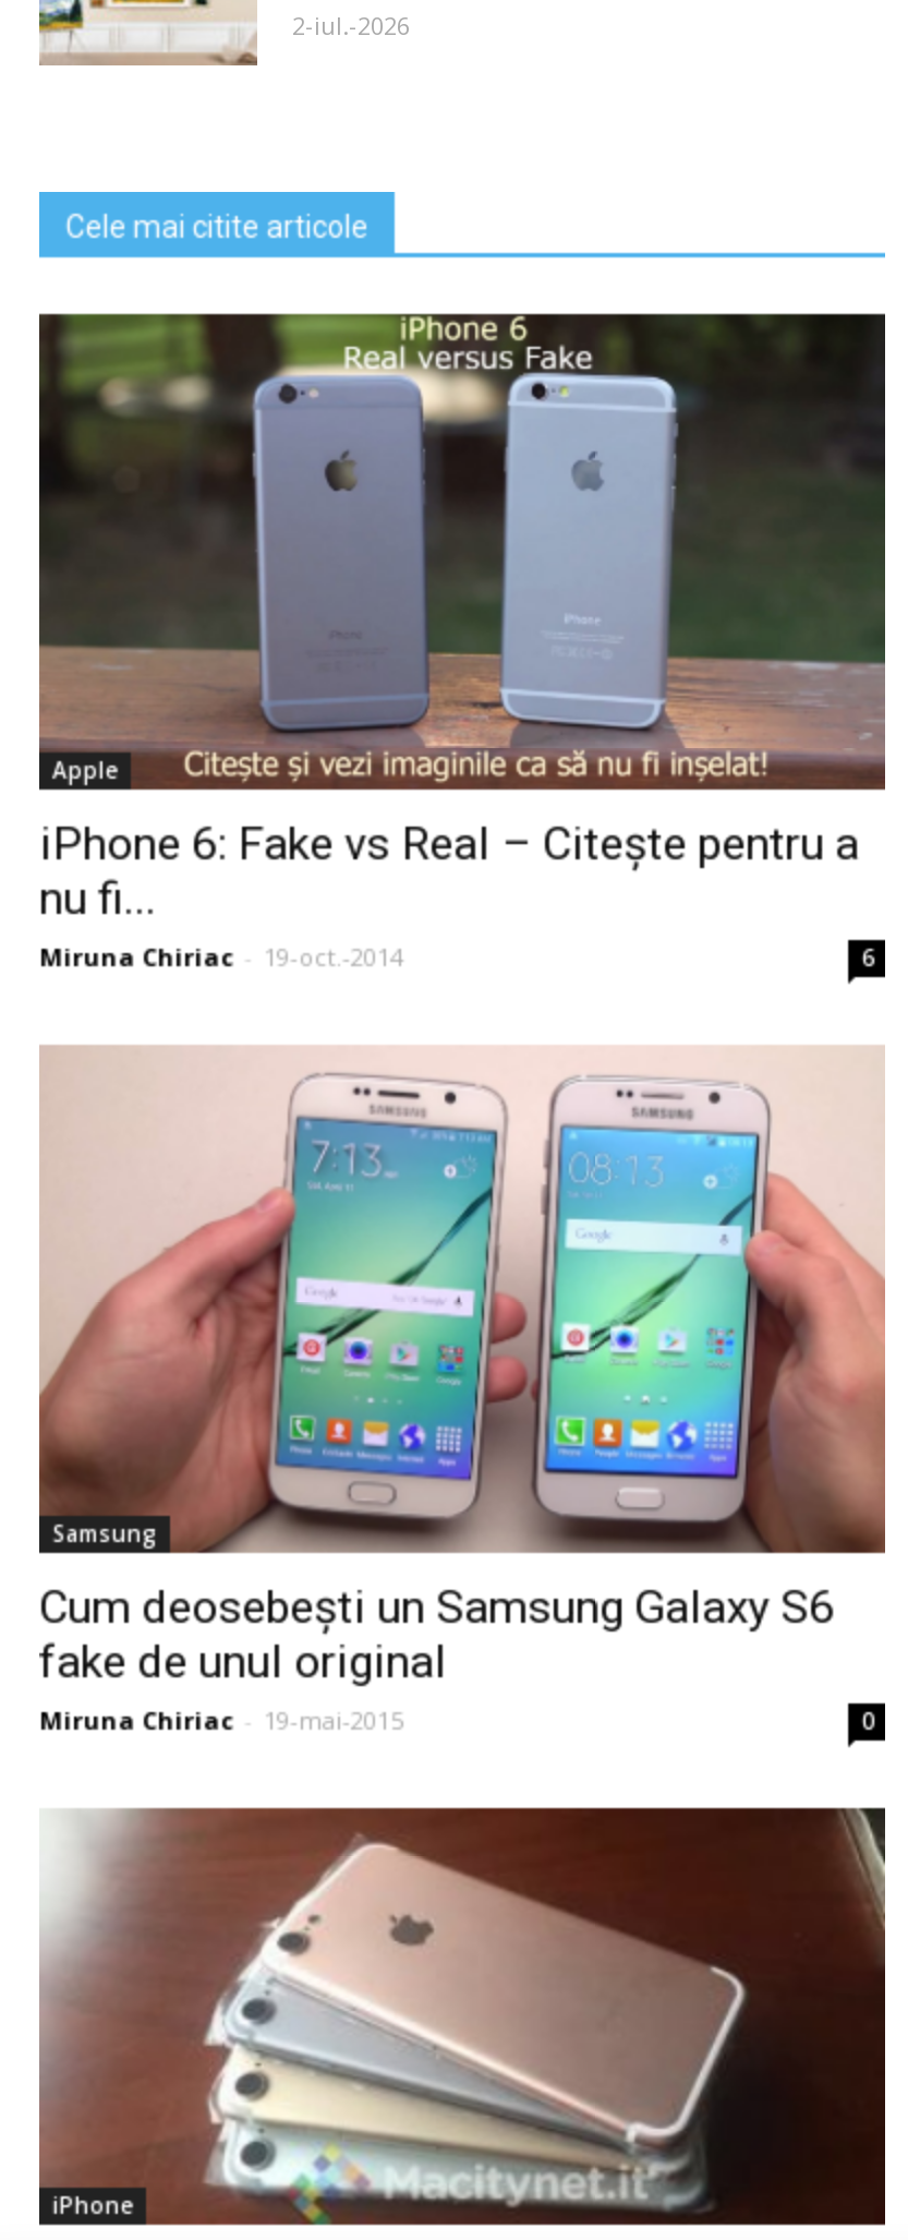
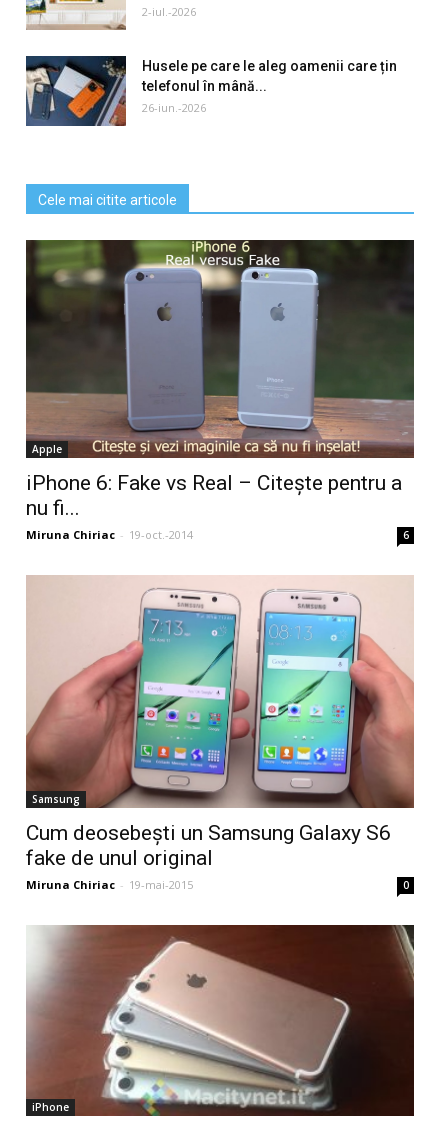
+ [image]
+ Husele pe care le aleg oamenii care țin
+ telefonul în mână...
+ 26-iun.-2026
